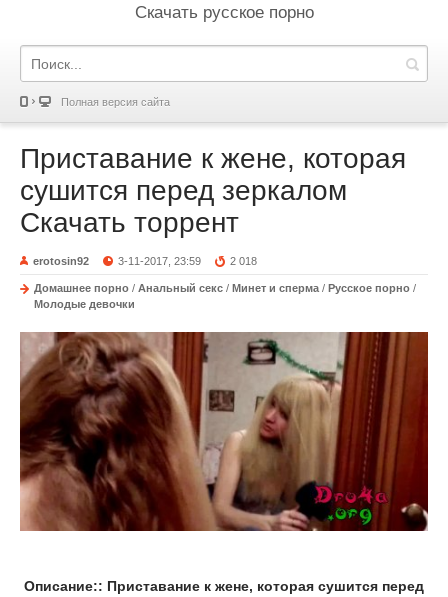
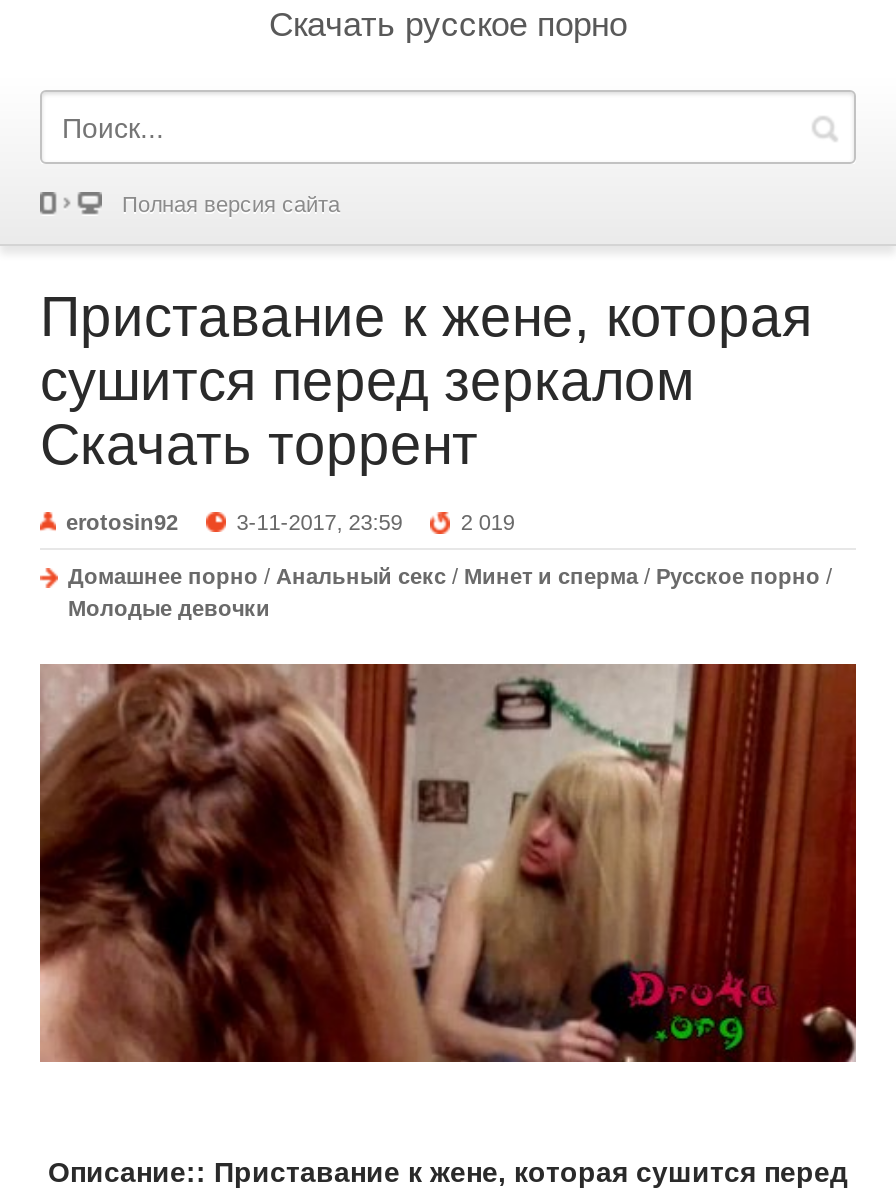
- 2 018
+ 2 019
